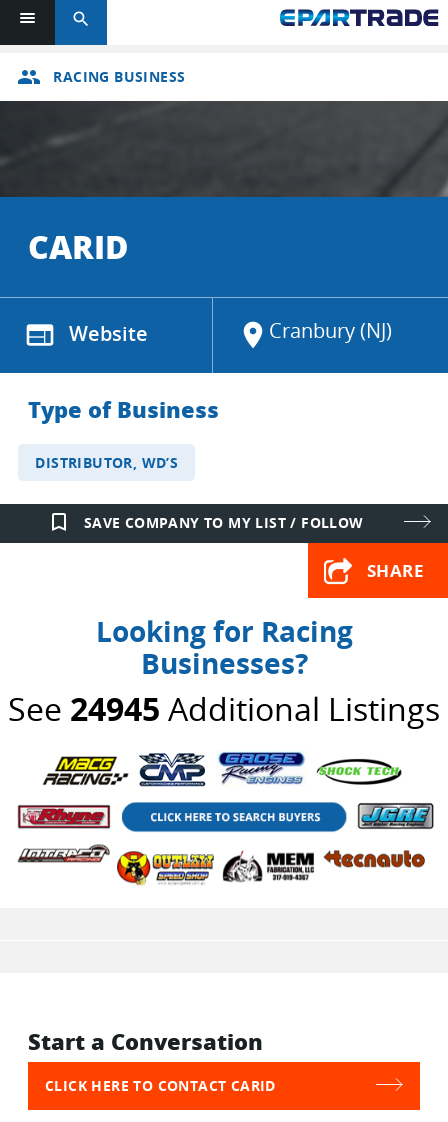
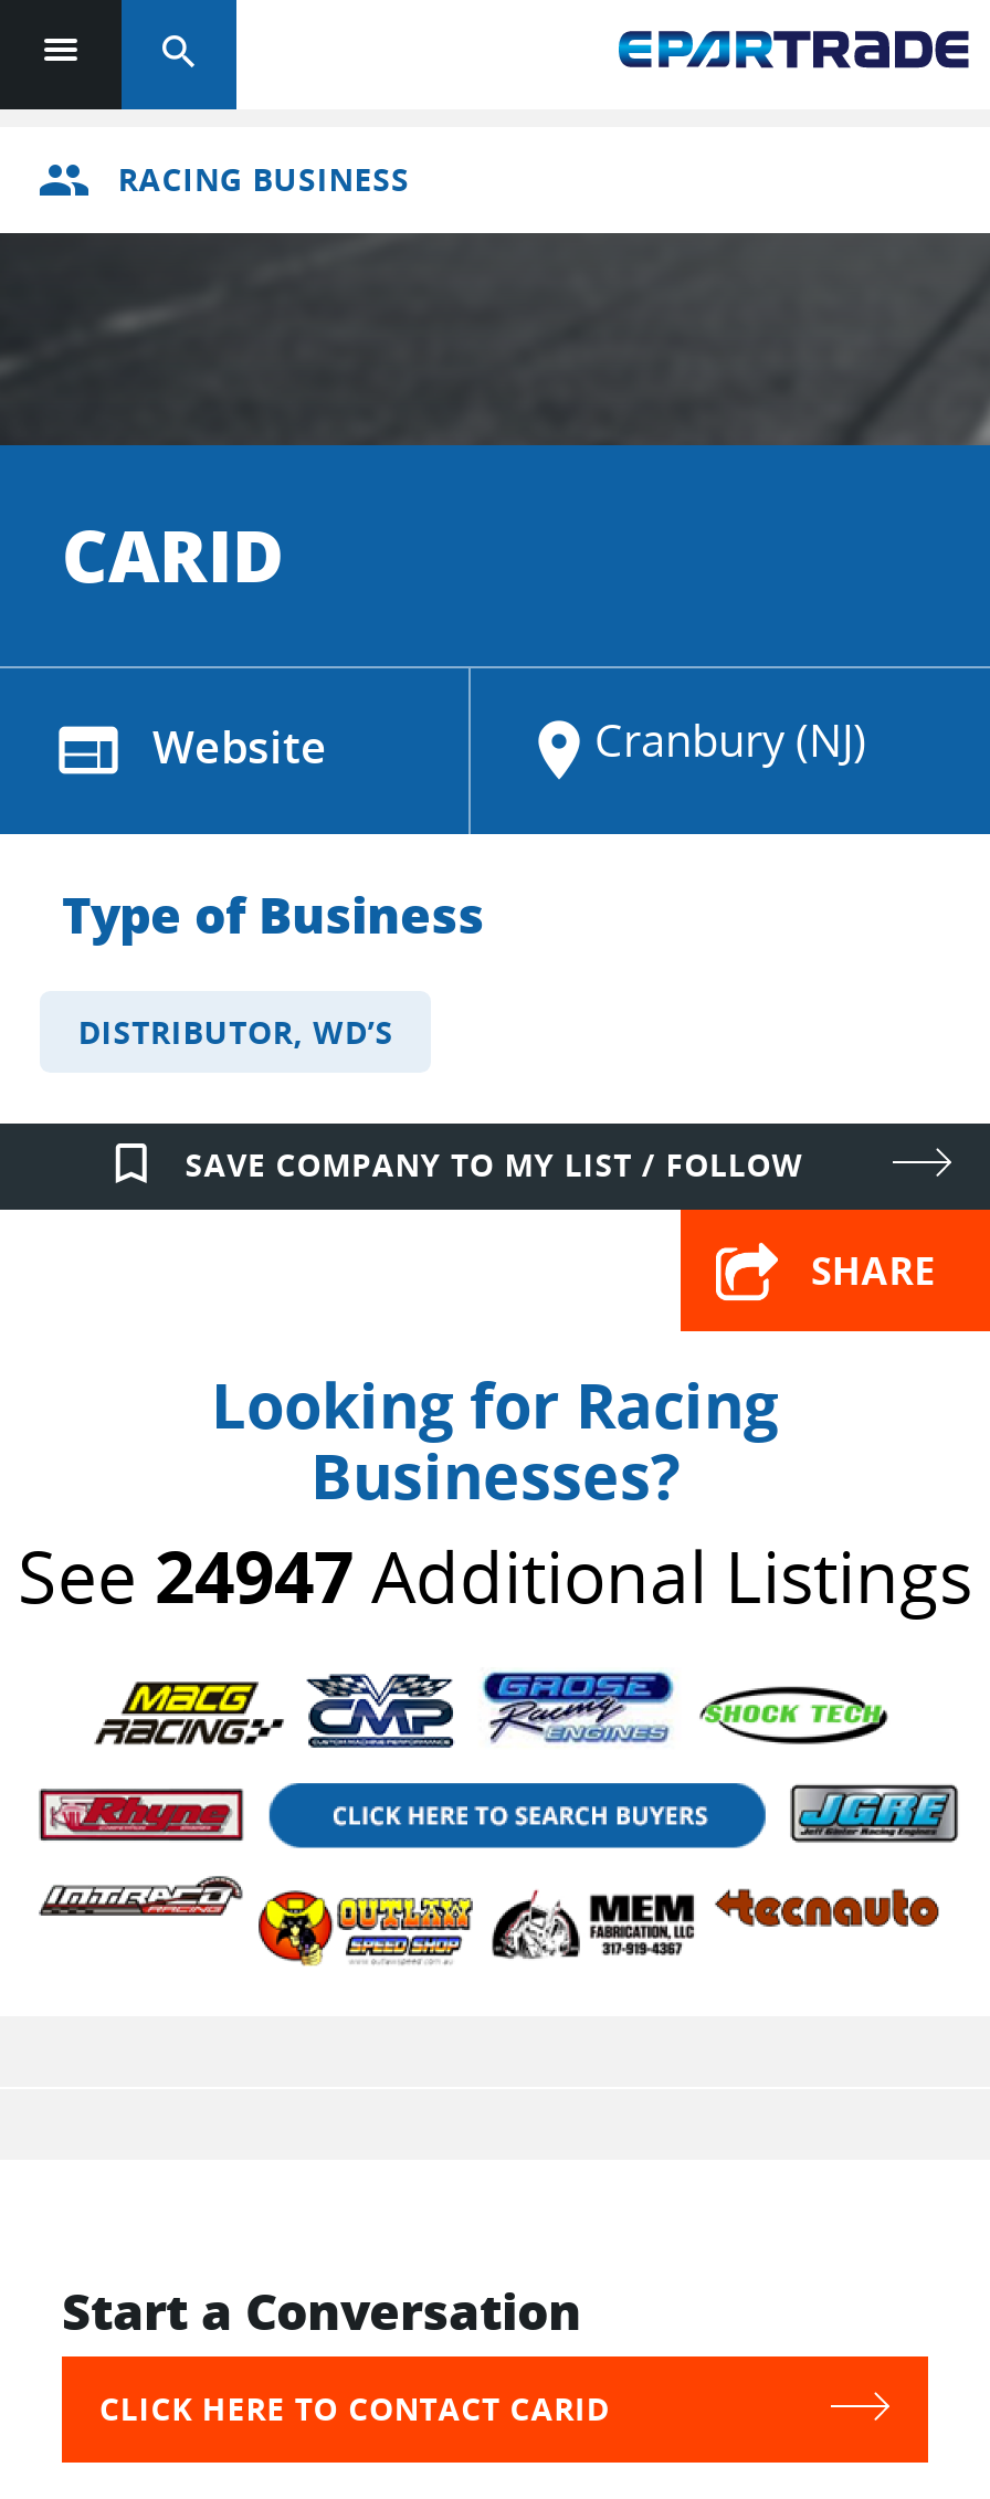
- See 24945 Additional Listings
+ See 24947 Additional Listings
